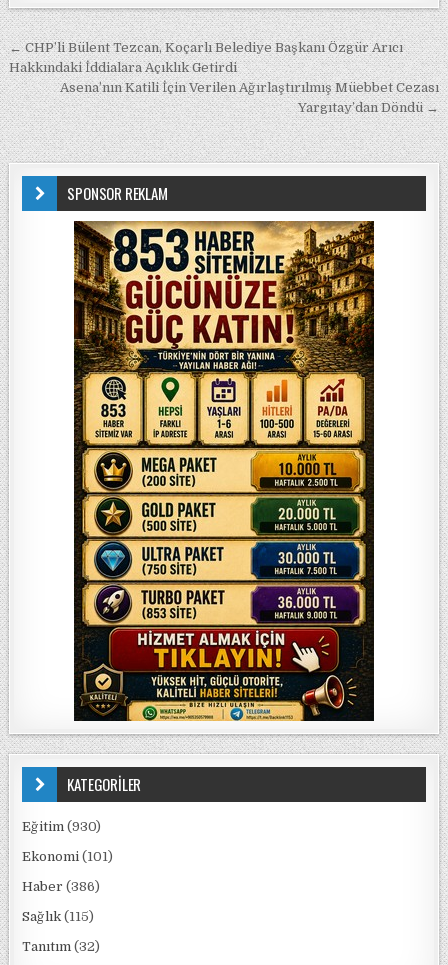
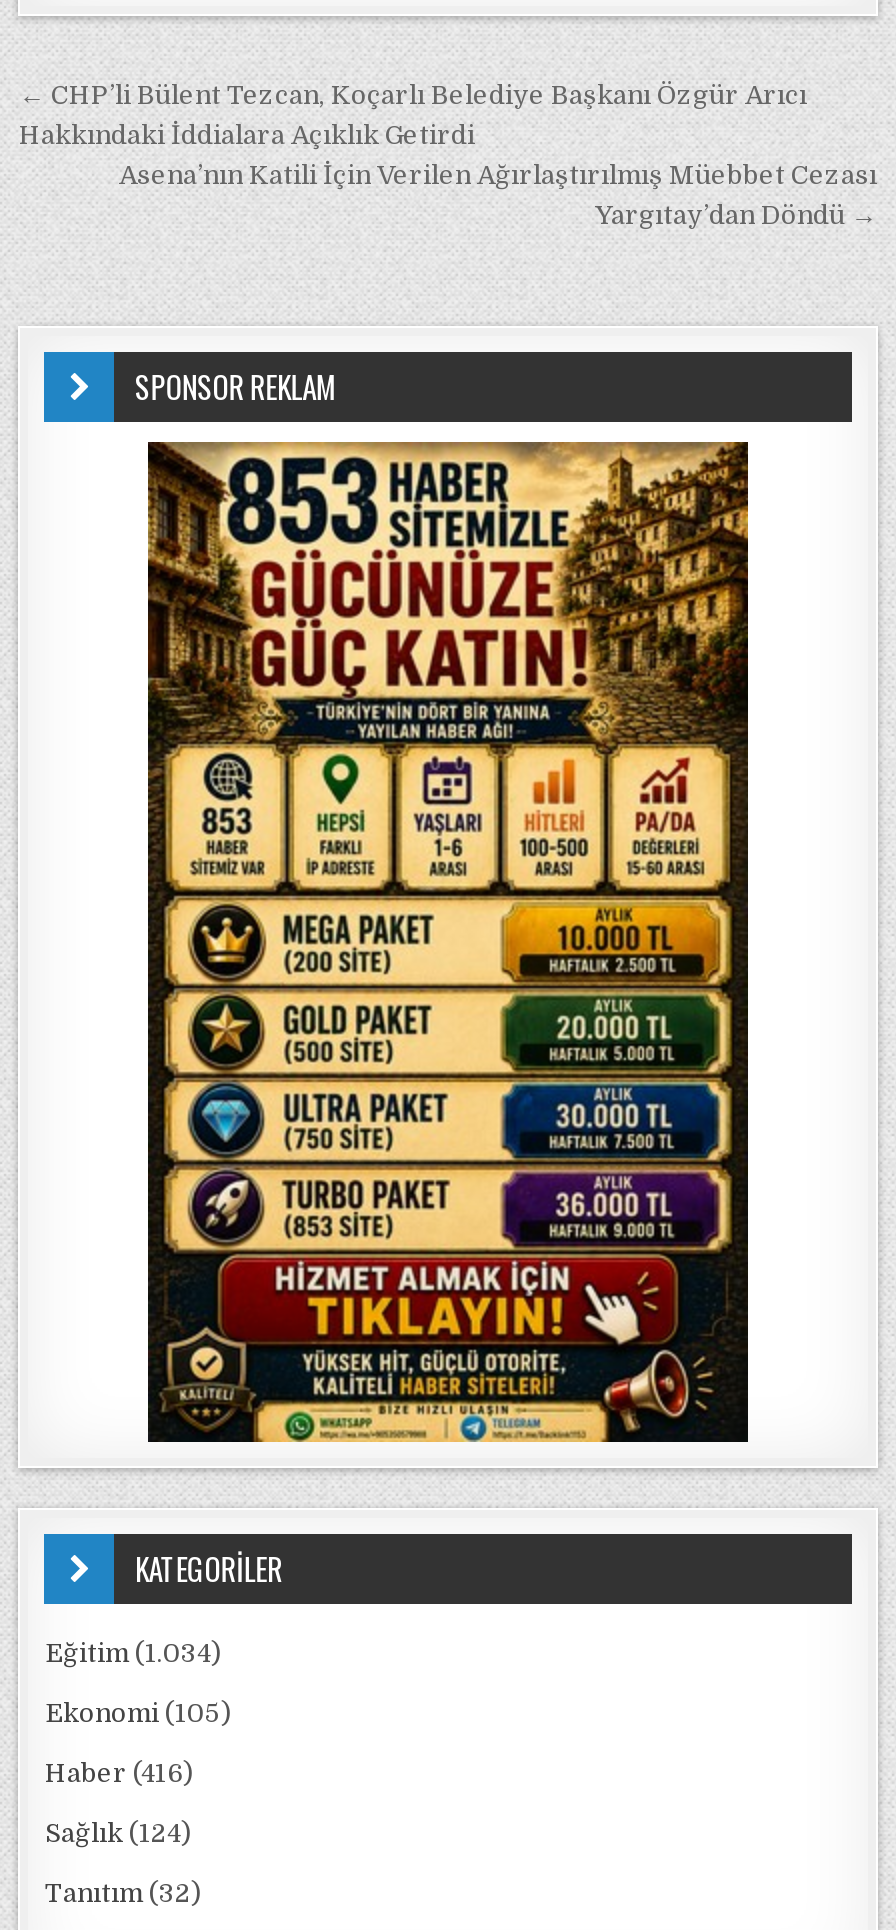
- Eğitim (930)
+ Eğitim (1.034)

- Ekonomi (101)
+ Ekonomi (105)

- Haber (386)
+ Haber (416)

- Sağlık (115)
+ Sağlık (124)
